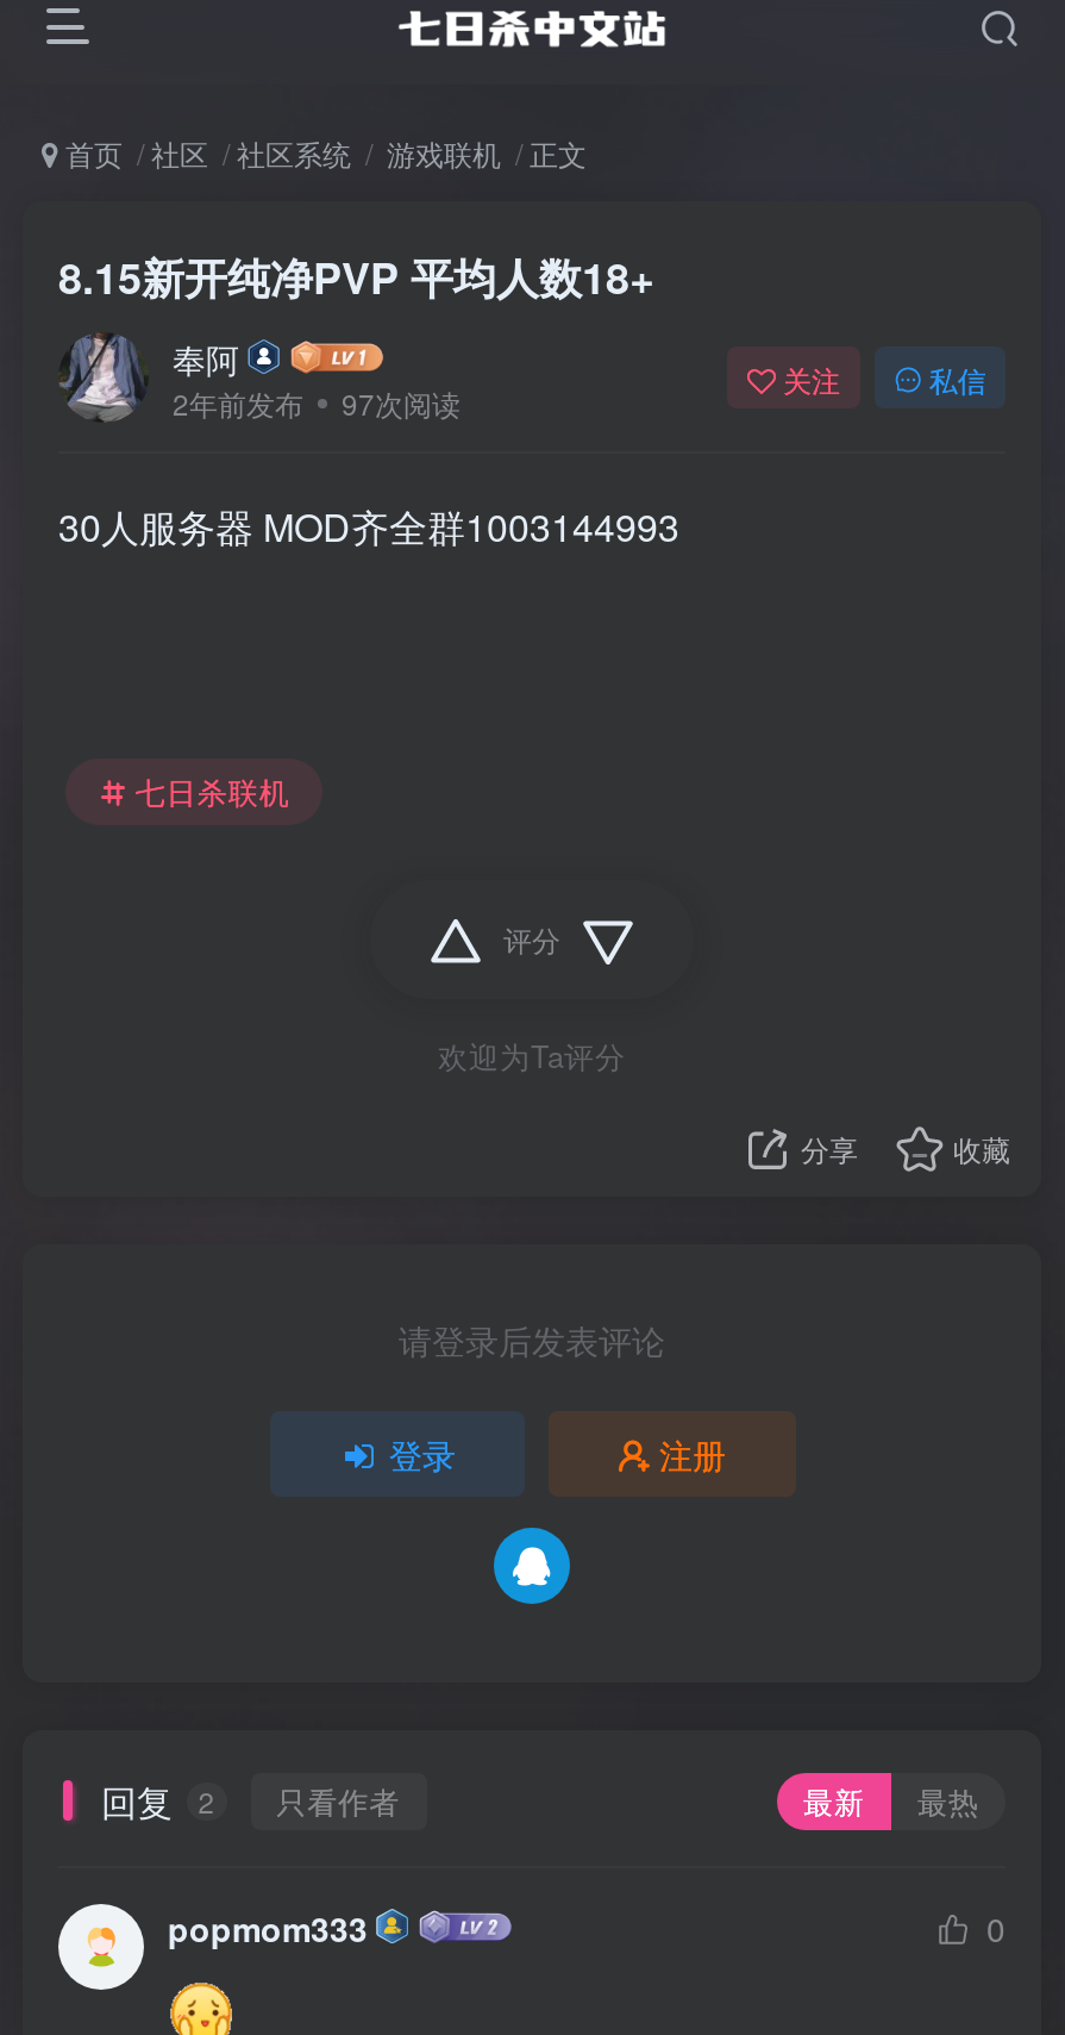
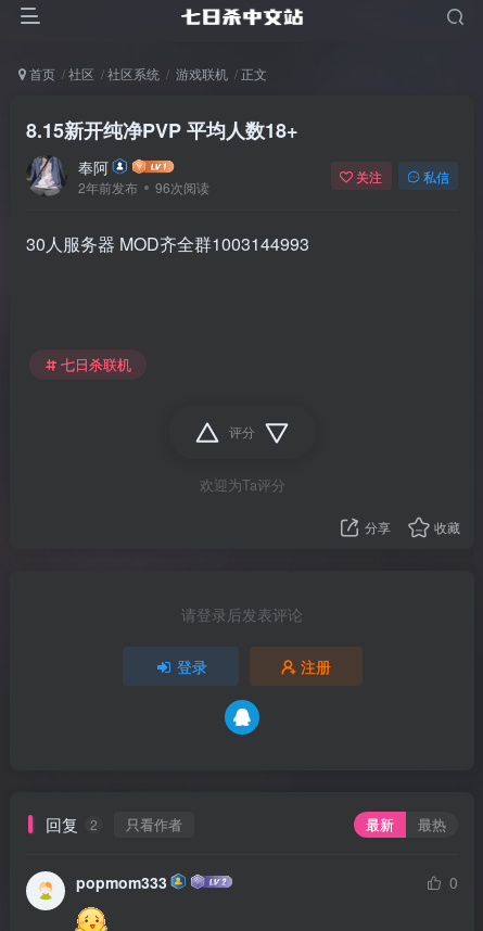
- 2年前发布 97次阅读
+ 2年前发布 96次阅读
